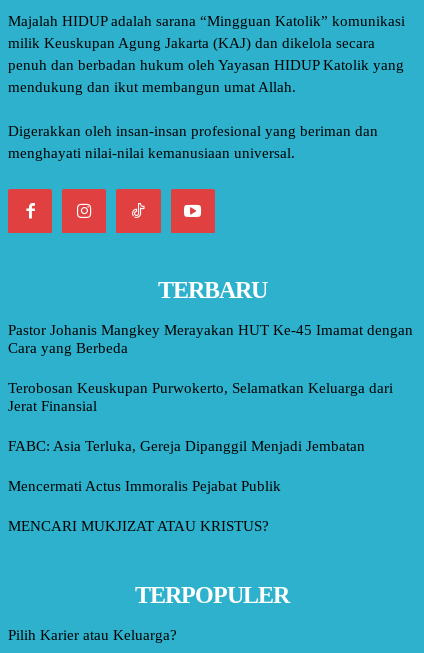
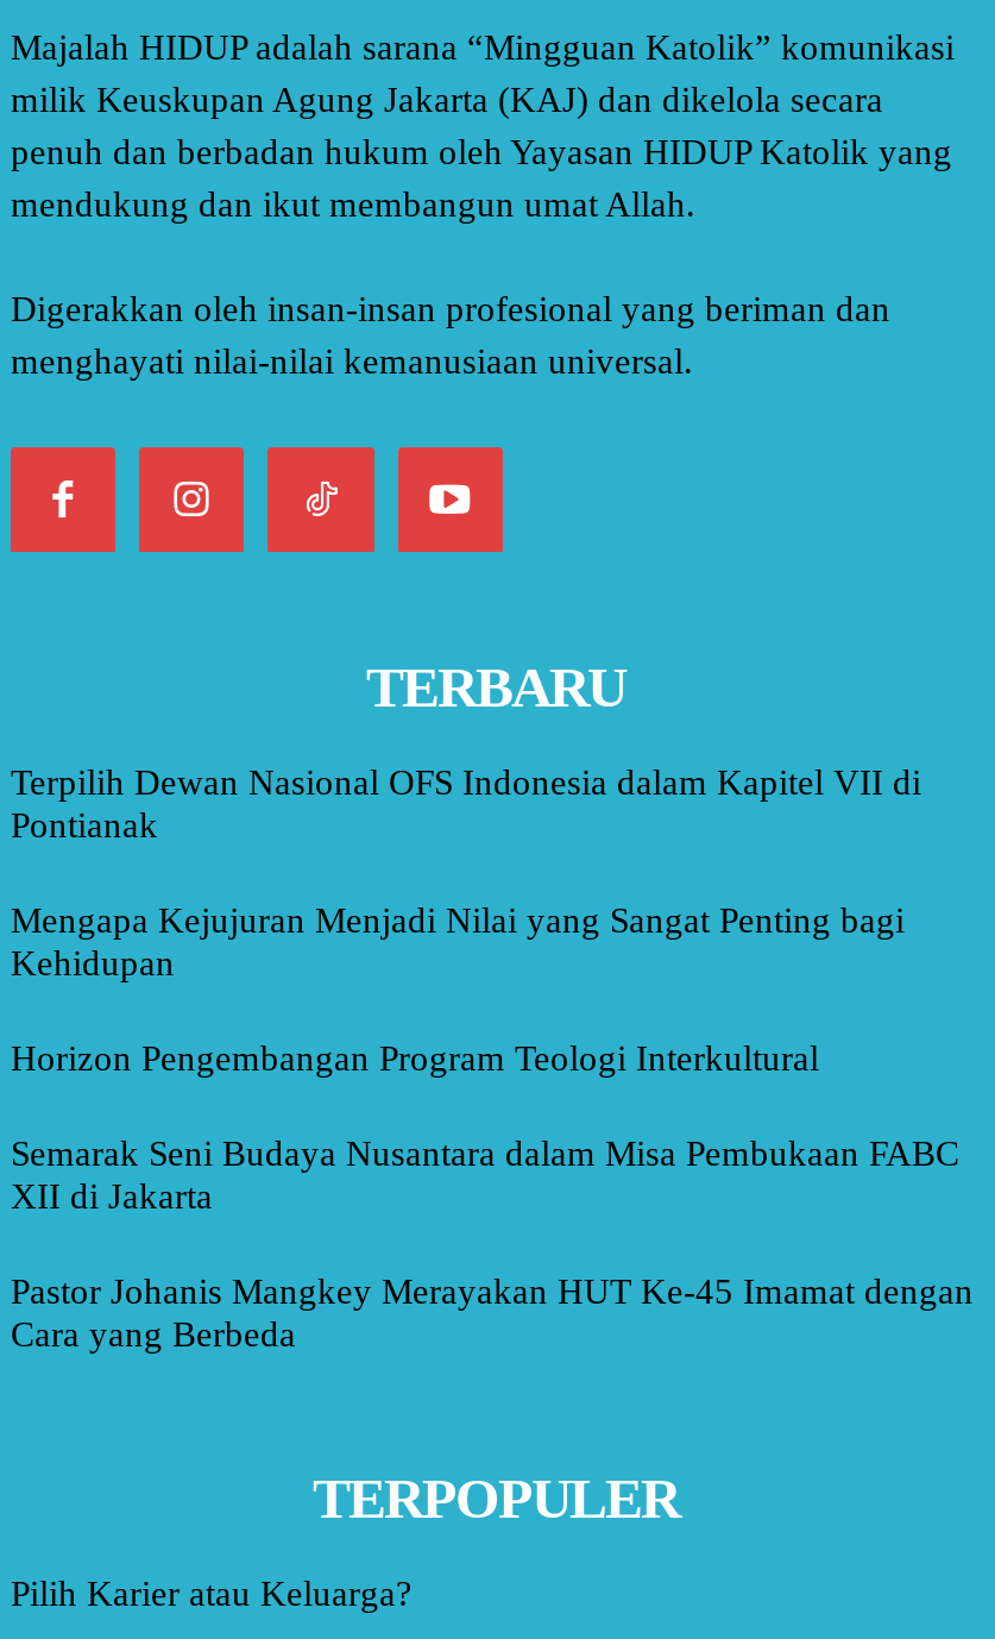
+ Terpilih Dewan Nasional OFS Indonesia dalam Kapitel VII di
+ Pontianak
+ Mengapa Kejujuran Menjadi Nilai yang Sangat Penting bagi
+ Kehidupan
+ Horizon Pengembangan Program Teologi Interkultural
+ Semarak Seni Budaya Nusantara dalam Misa Pembukaan FABC
+ XII di Jakarta

moved down: Pastor Johanis Mangkey Merayakan HUT Ke-45 Imamat dengan | Cara yang Berbeda

- Terobosan Keuskupan Purwokerto, Selamatkan Keluarga dari
- Jerat Finansial
- FABC: Asia Terluka, Gereja Dipanggil Menjadi Jembatan
- Mencermati Actus Immoralis Pejabat Publik
- MENCARI MUKJIZAT ATAU KRISTUS?
